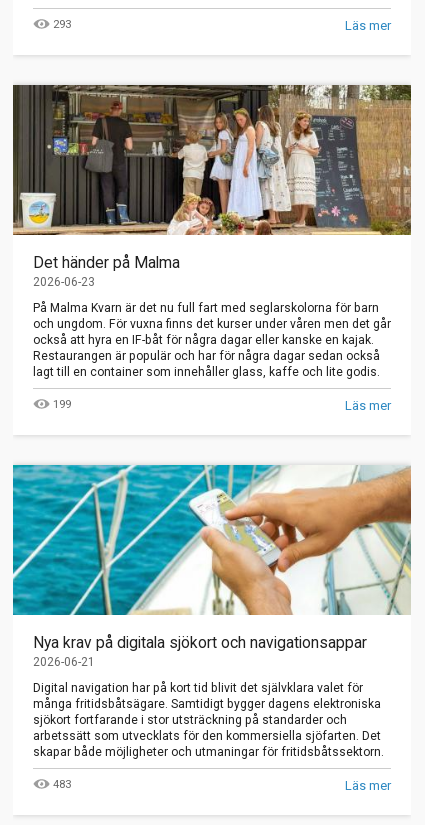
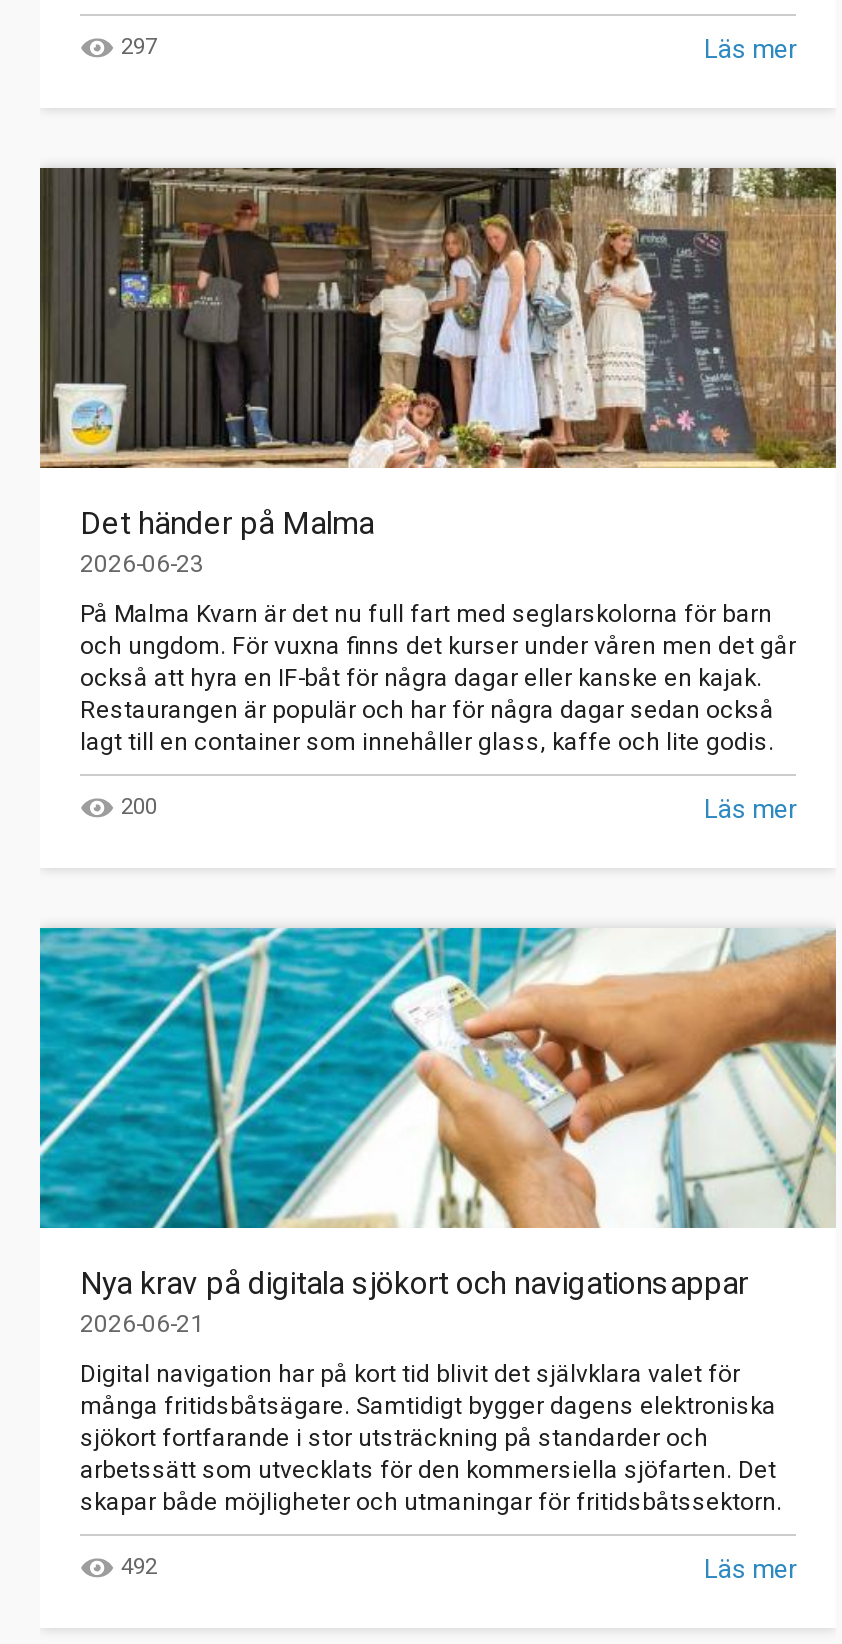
- 293
+ 297

- 199
+ 200

- 483
+ 492
